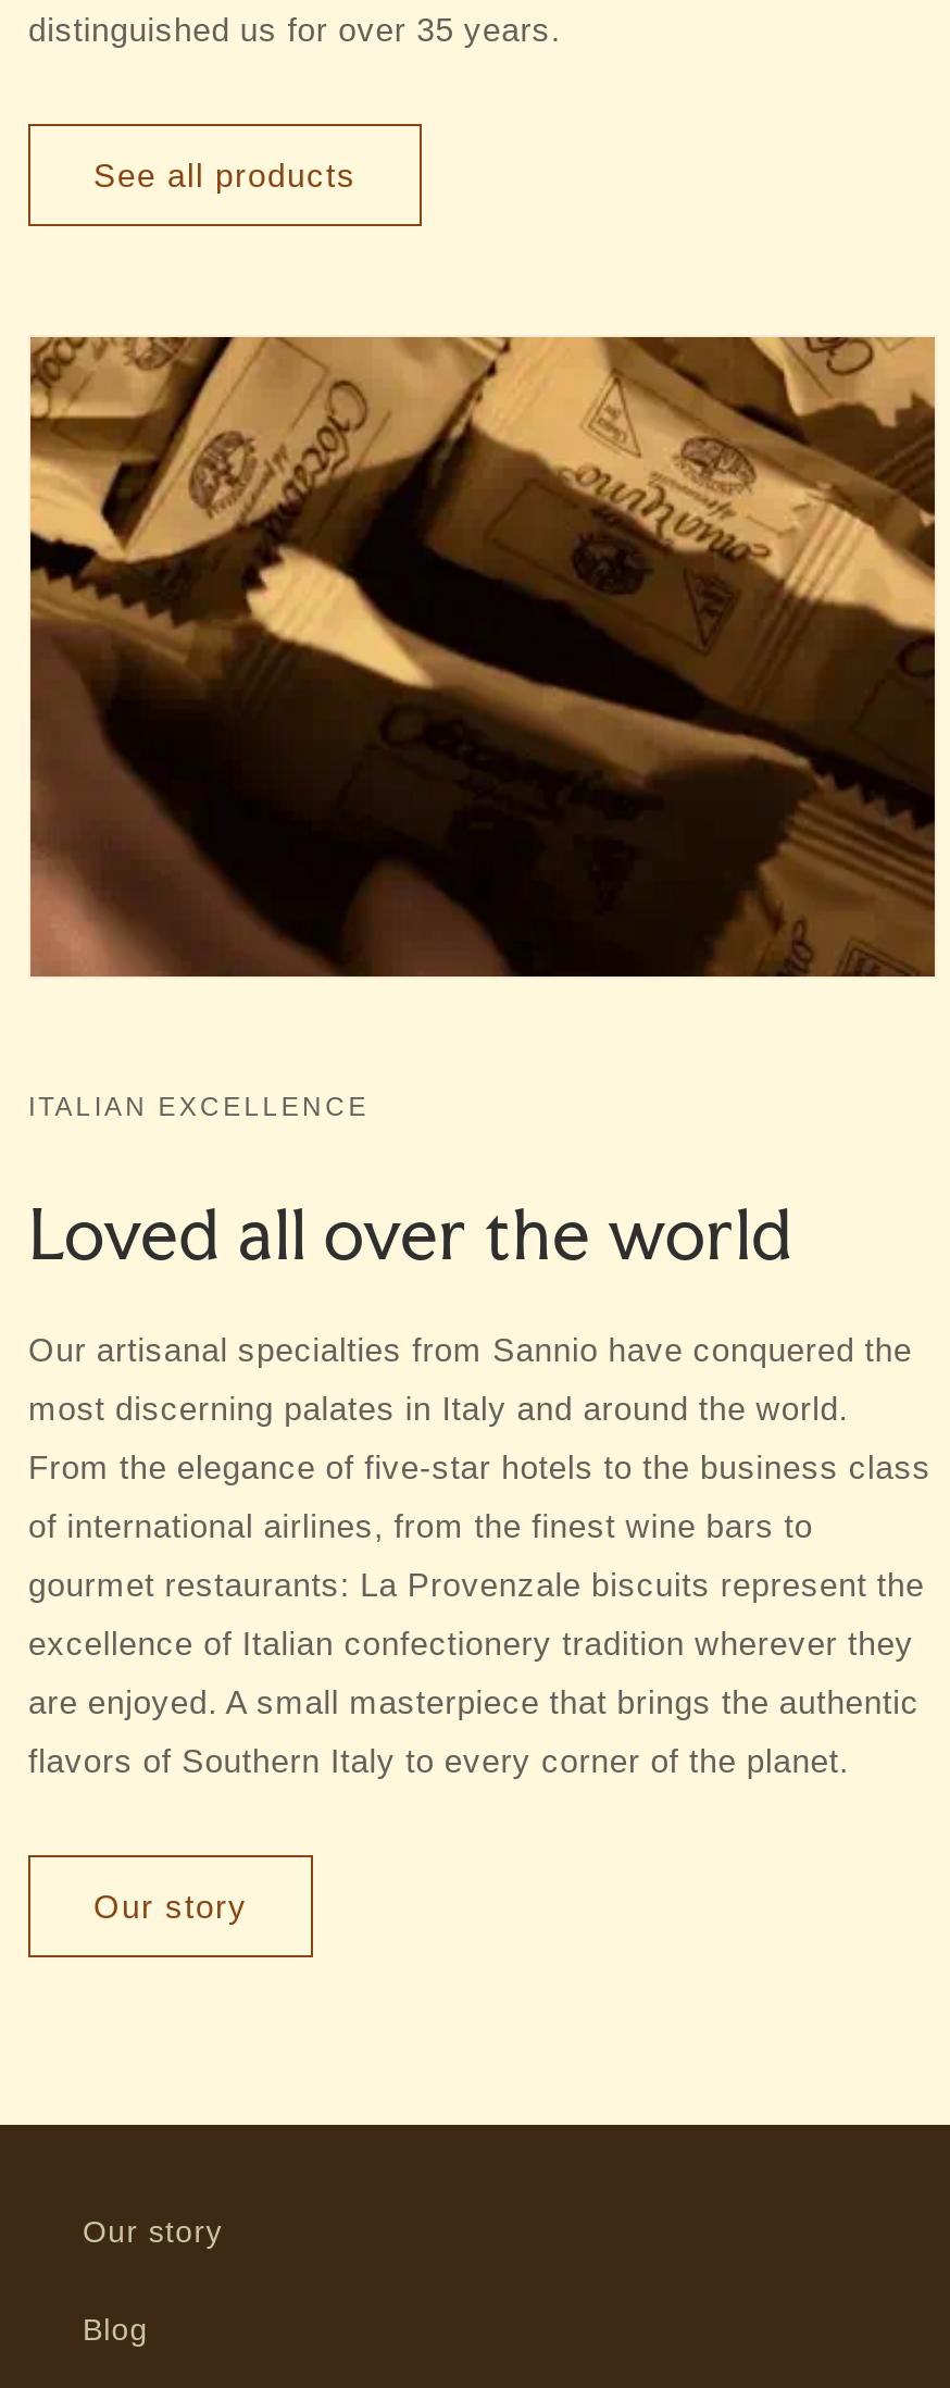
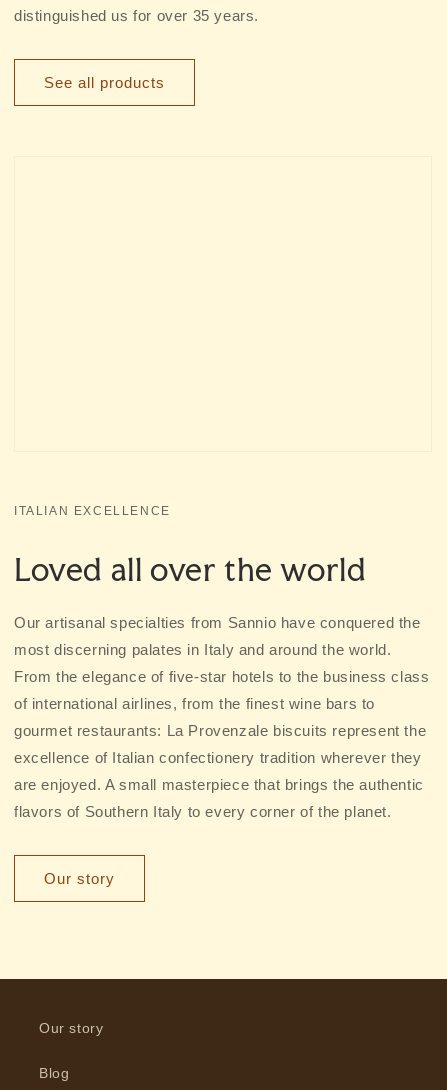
- [image]
